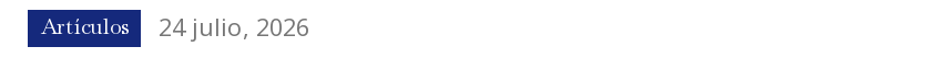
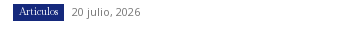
- Artículos 24 julio, 2026
+ Artículos 20 julio, 2026
